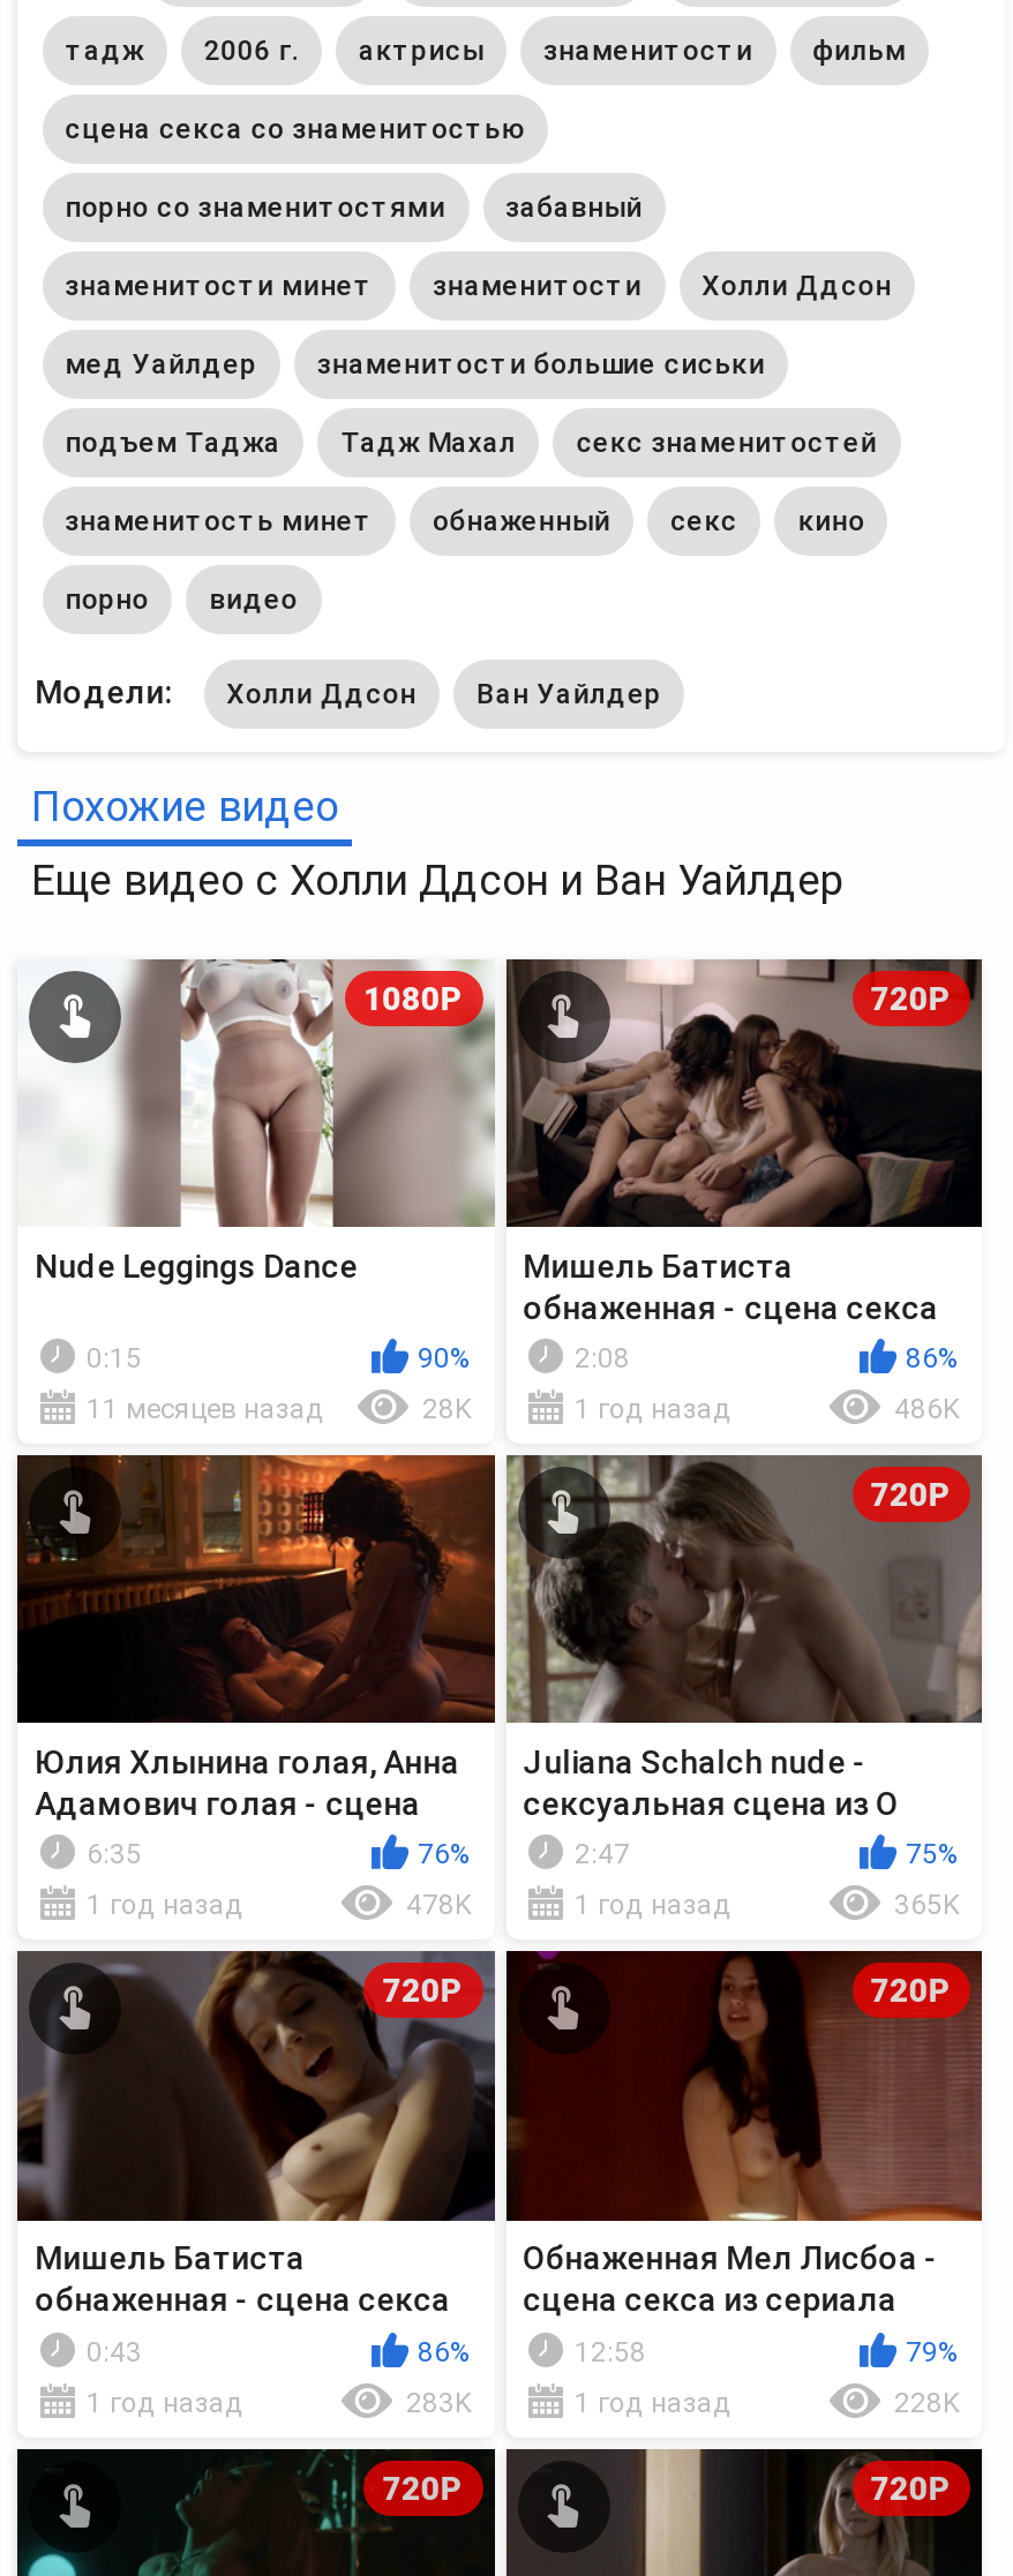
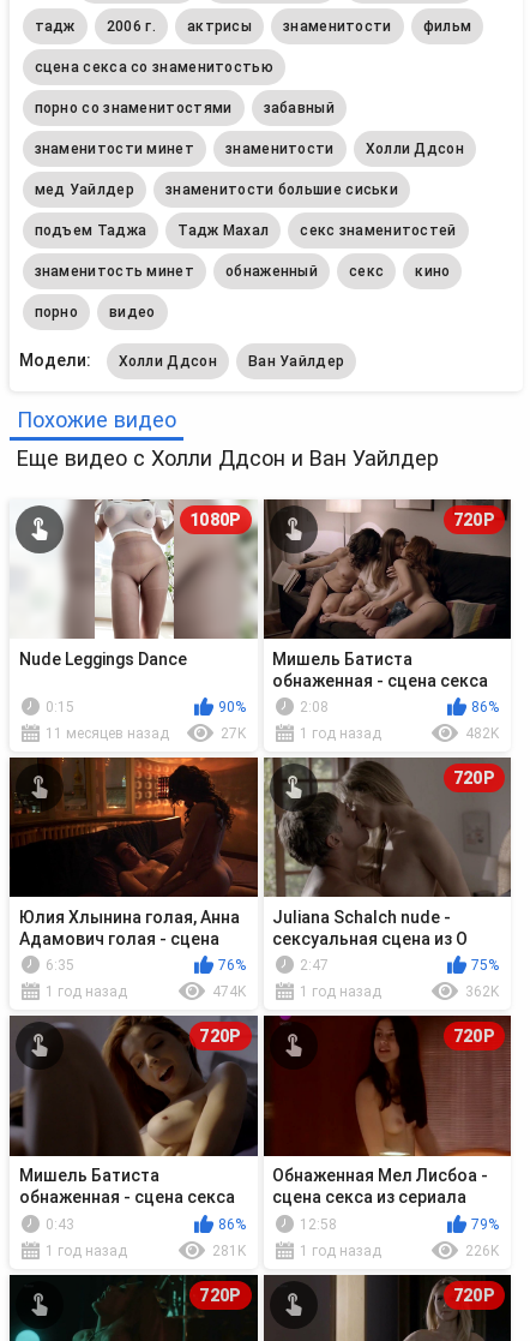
- 28K
+ 27K

- 486K
+ 482K

- 478K
+ 474K

- 365K
+ 362K

- 283K
+ 281K

- 228K
+ 226K
